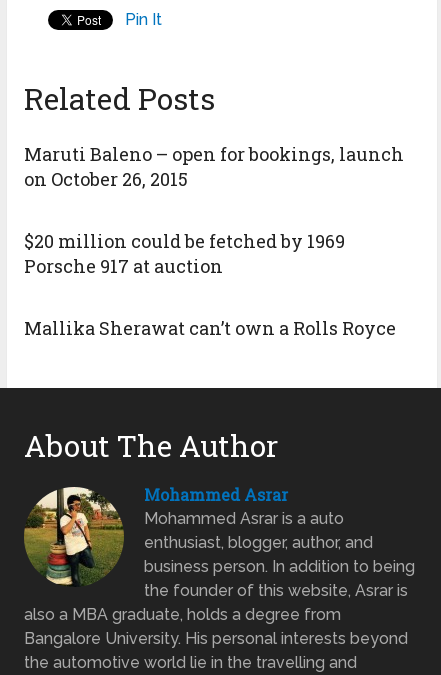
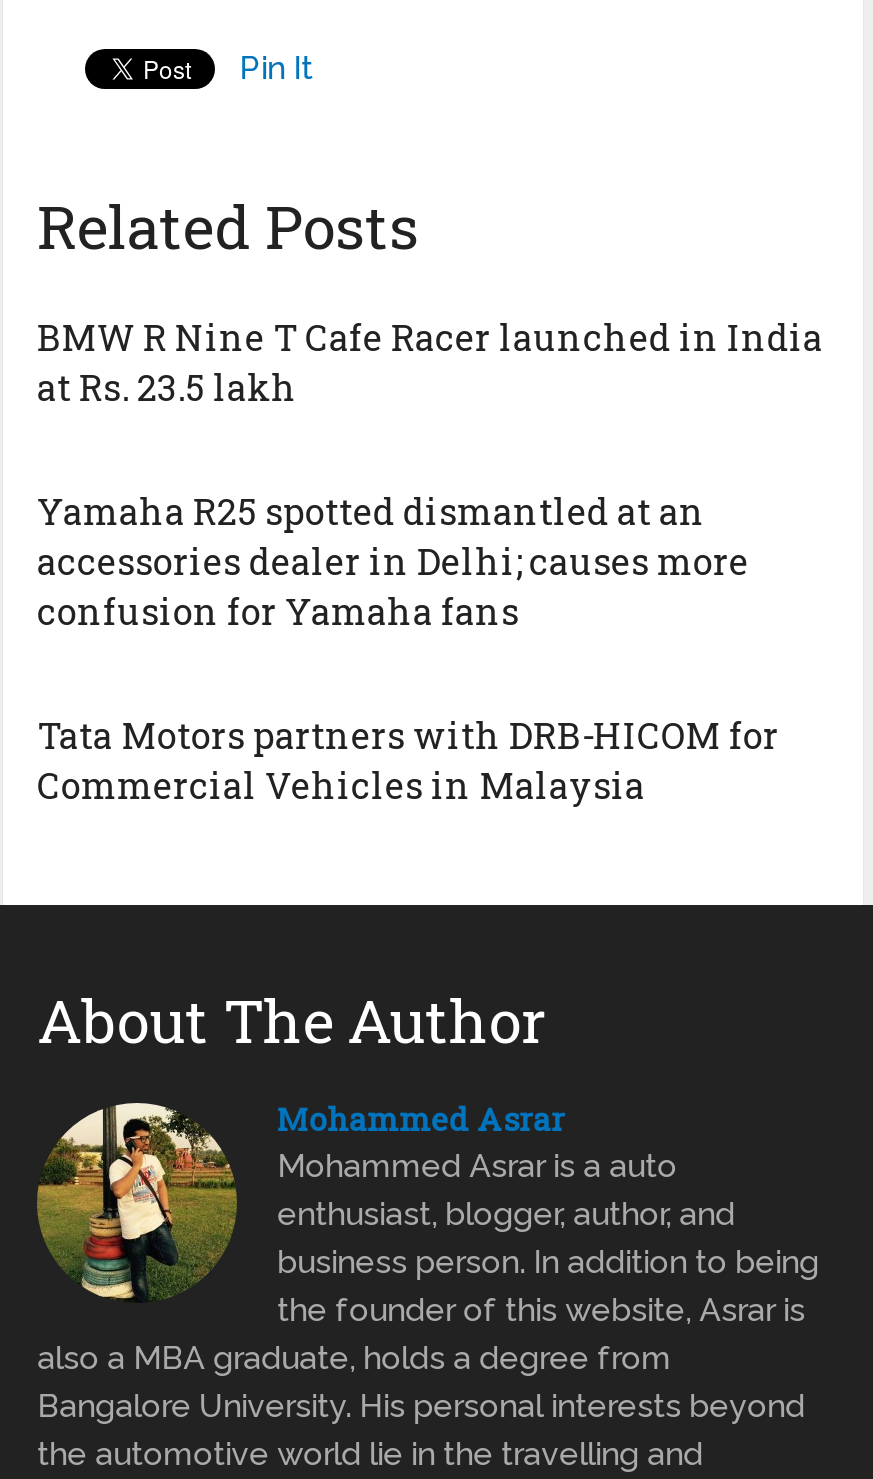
- Maruti Baleno – open for bookings, launch
- on October 26, 2015
+ BMW R Nine T Cafe Racer launched in India
+ at Rs. 23.5 lakh

- $20 million could be fetched by 1969
- Porsche 917 at auction
+ Yamaha R25 spotted dismantled at an
+ accessories dealer in Delhi; causes more
+ confusion for Yamaha fans

- Mallika Sherawat can’t own a Rolls Royce
+ Tata Motors partners with DRB-HICOM for
+ Commercial Vehicles in Malaysia
